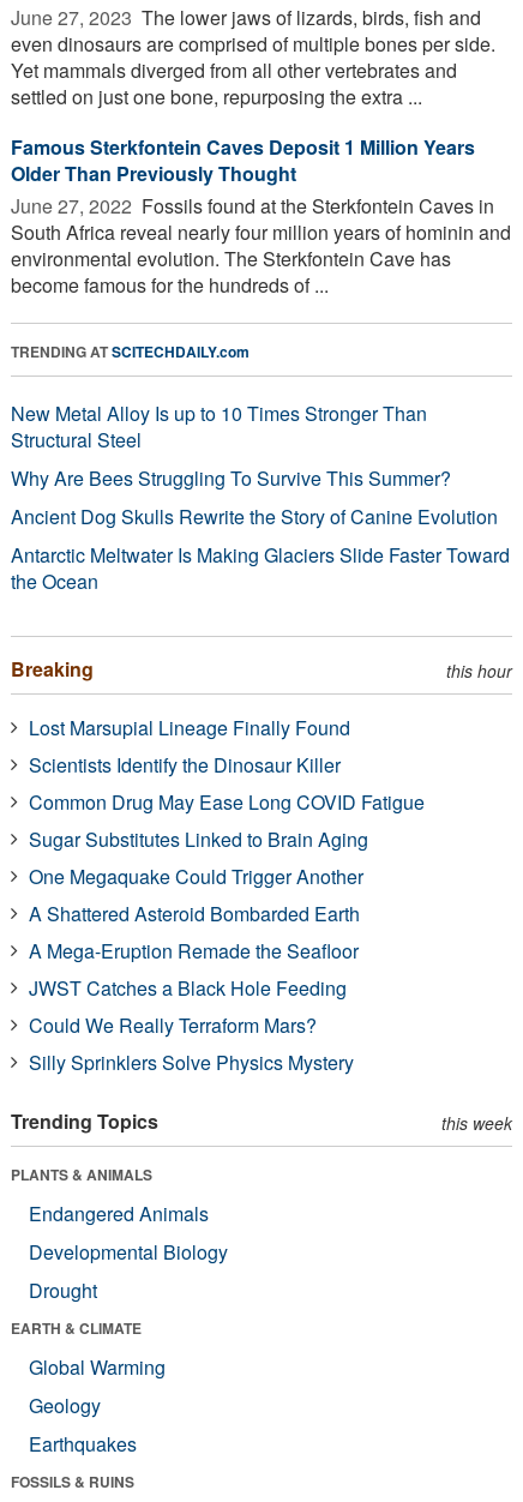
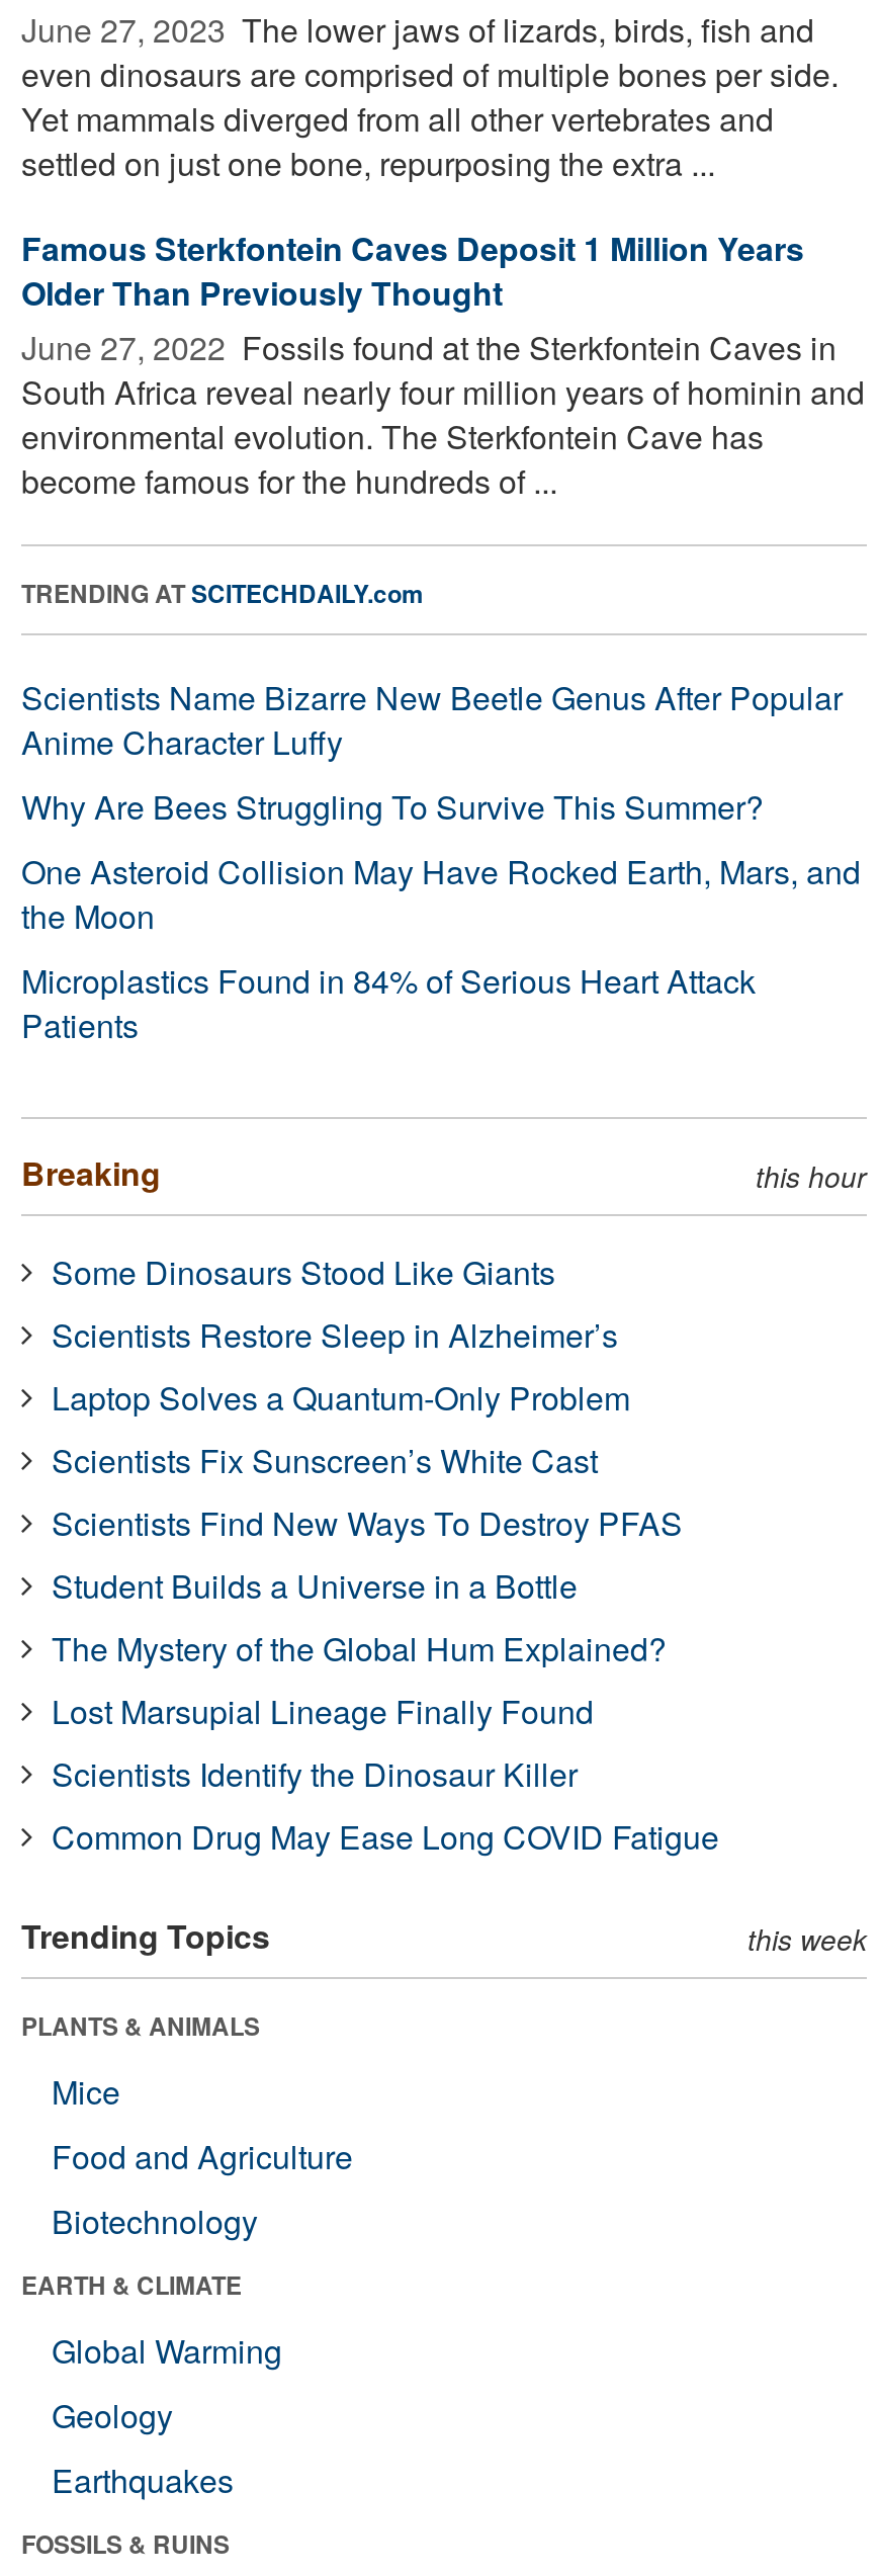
- New Metal Alloy Is up to 10 Times Stronger Than
- Structural Steel
+ Scientists Name Bizarre New Beetle Genus After Popular
+ Anime Character Luffy

- Ancient Dog Skulls Rewrite the Story of Canine Evolution
- Antarctic Meltwater Is Making Glaciers Slide Faster Toward
- the Ocean
+ One Asteroid Collision May Have Rocked Earth, Mars, and
+ the Moon
+ Microplastics Found in 84% of Serious Heart Attack
+ Patients

+ Some Dinosaurs Stood Like Giants
+ Scientists Restore Sleep in Alzheimer’s
+ Laptop Solves a Quantum-Only Problem
+ Scientists Fix Sunscreen’s White Cast
+ Scientists Find New Ways To Destroy PFAS
+ Student Builds a Universe in a Bottle
+ The Mystery of the Global Hum Explained?

moved down: Lost Marsupial Lineage Finally Found | Scientists Identify the Dinosaur Killer | Common Drug May Ease Long COVID Fatigue

- Sugar Substitutes Linked to Brain Aging
- One Megaquake Could Trigger Another
- A Shattered Asteroid Bombarded Earth
- A Mega-Eruption Remade the Seafloor
- JWST Catches a Black Hole Feeding
- Could We Really Terraform Mars?
- Silly Sprinklers Solve Physics Mystery

- Endangered Animals
- Developmental Biology
- Drought
+ Mice
+ Food and Agriculture
+ Biotechnology
